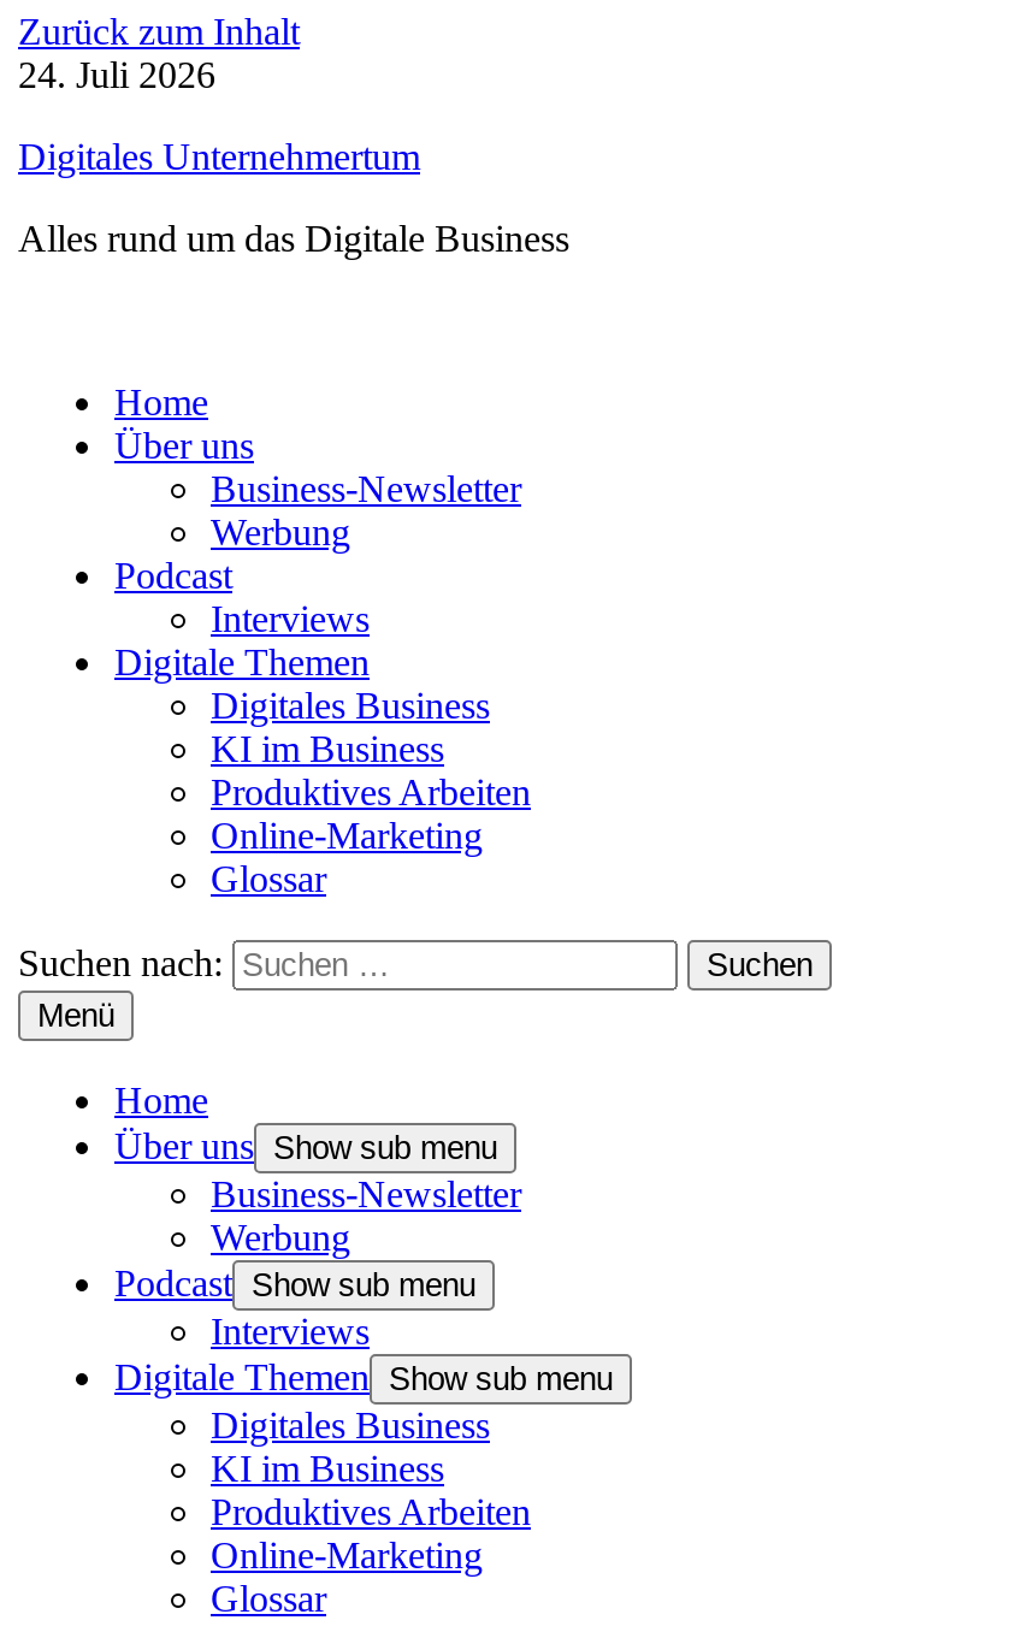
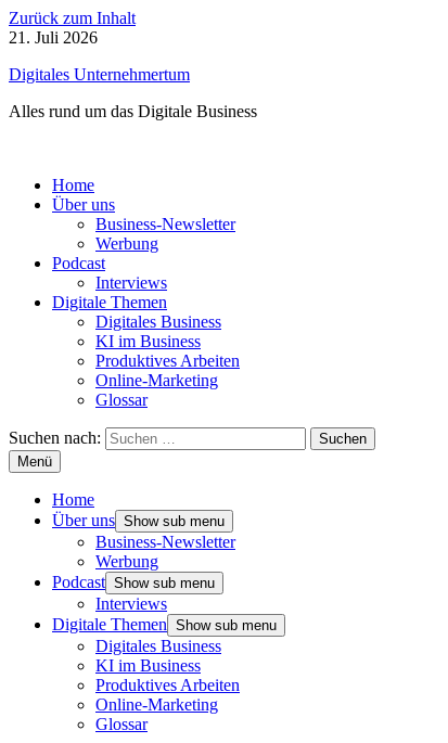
- 24. Juli 2026
+ 21. Juli 2026
